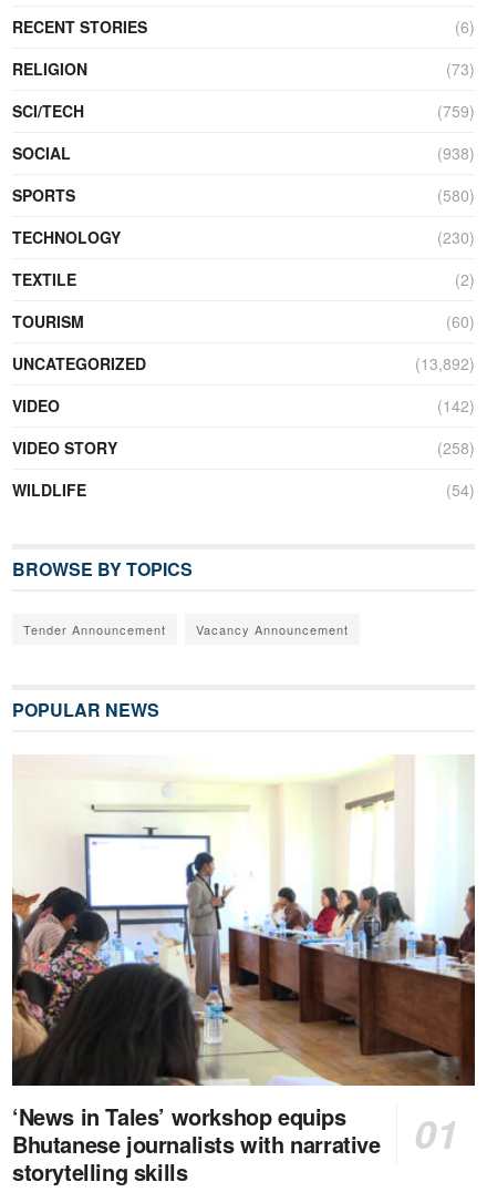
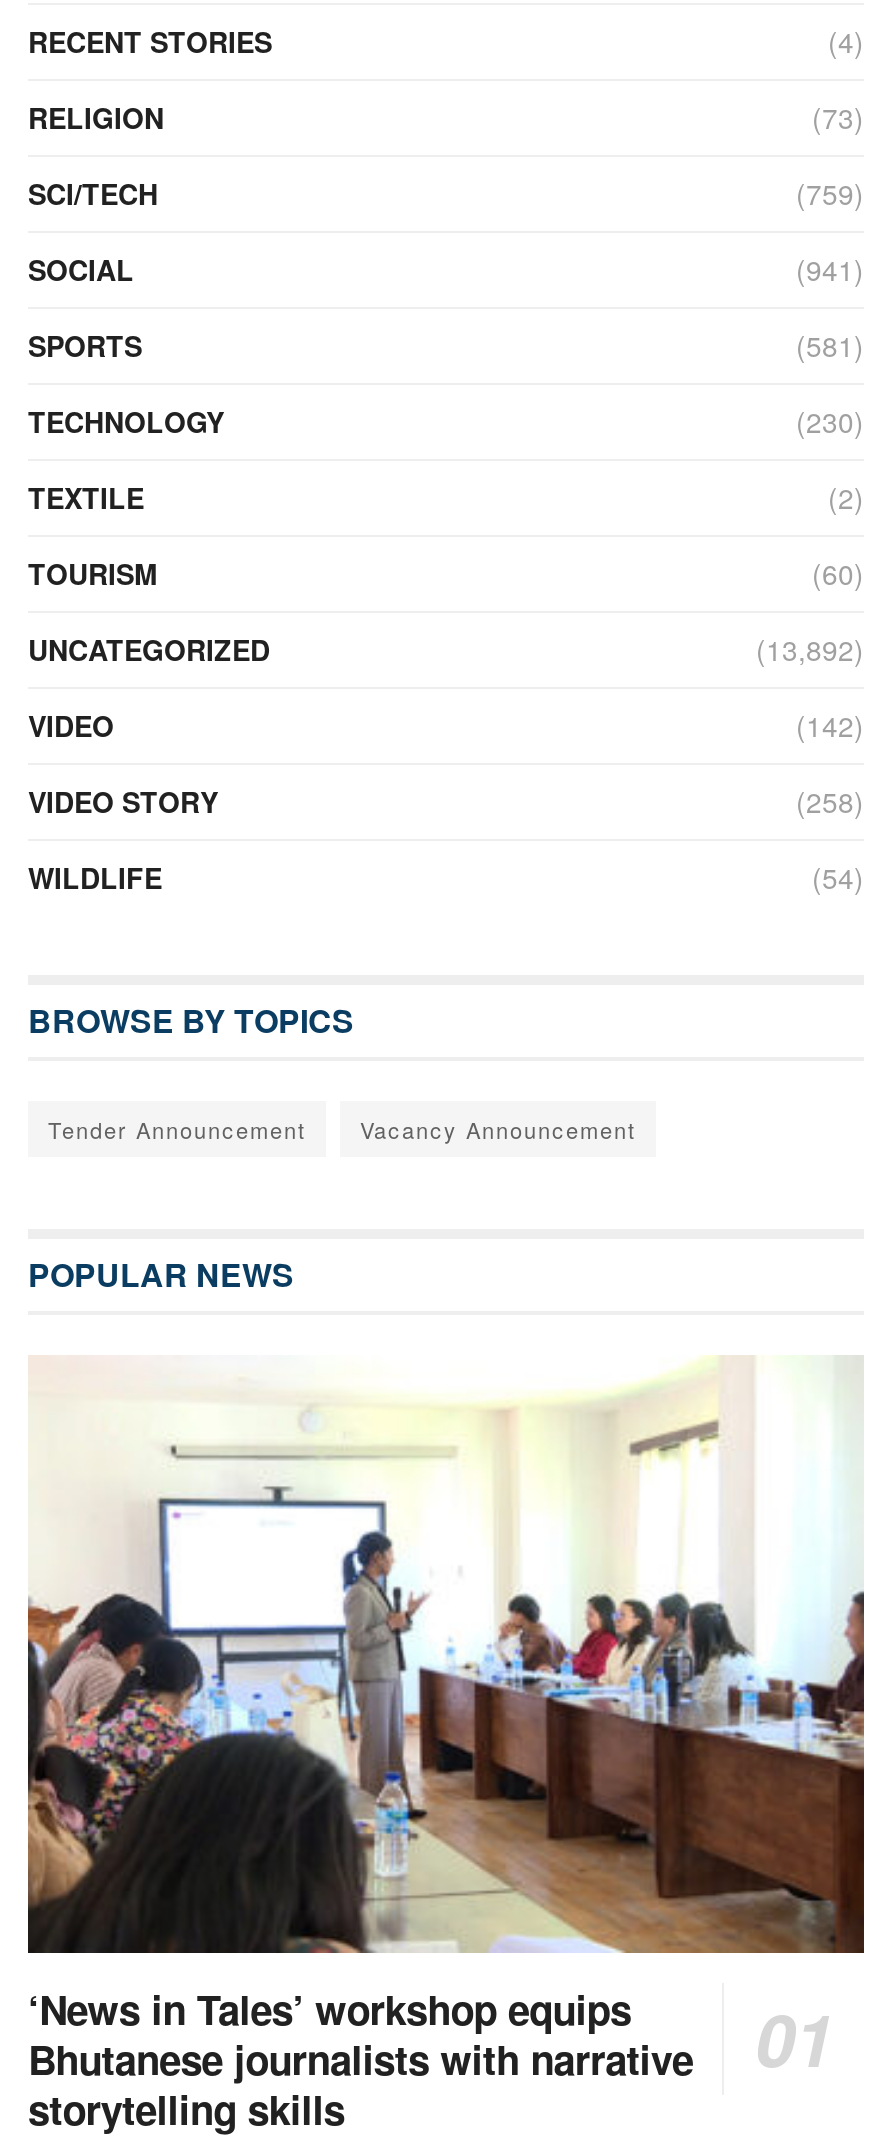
- (6)
+ (4)

- (938)
+ (941)

- (580)
+ (581)
